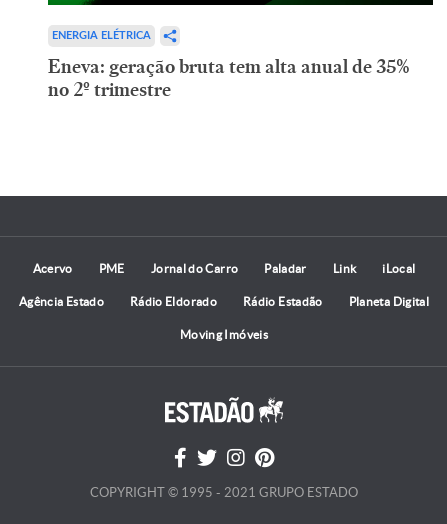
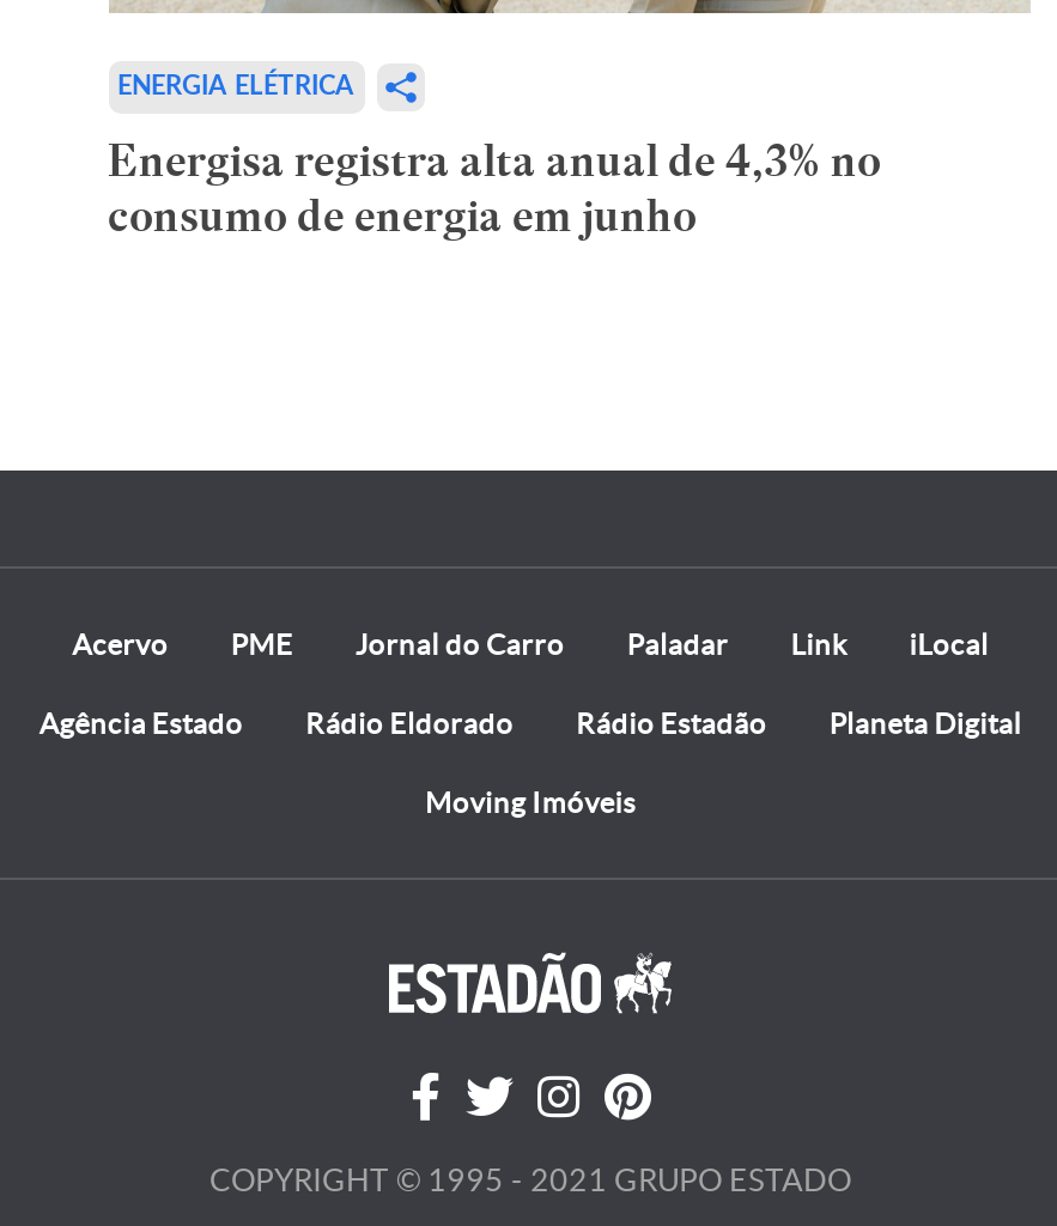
- Eneva: geração bruta tem alta anual de 35%
- no 2º trimestre
+ Energisa registra alta anual de 4,3% no
+ consumo de energia em junho
